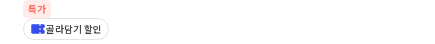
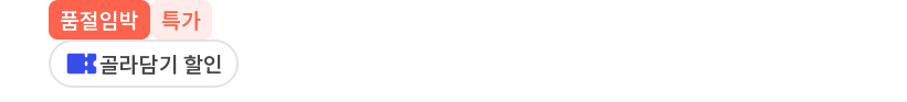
+ 품절임박
